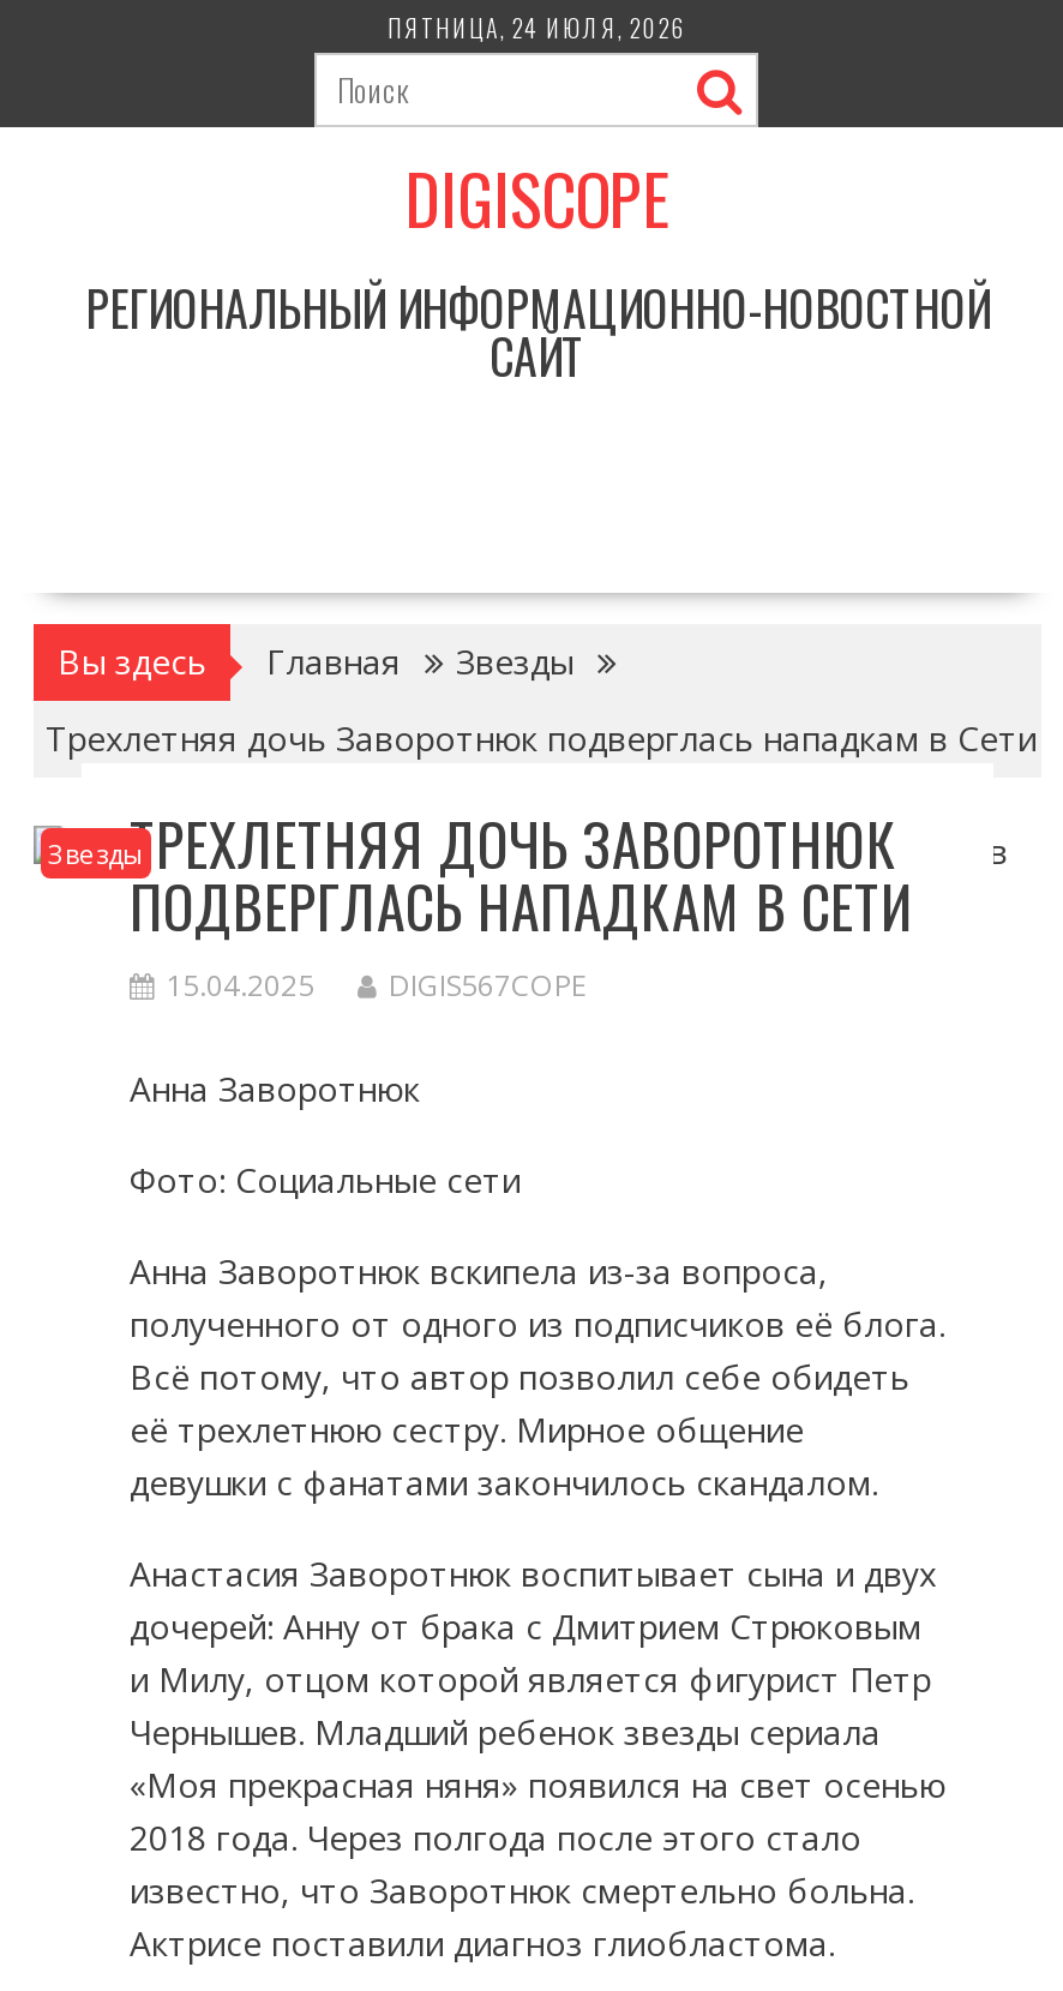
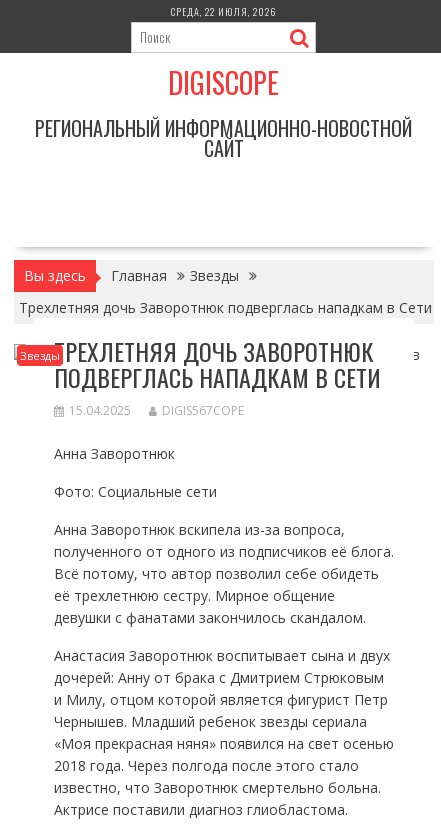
- ПЯТНИЦА, 24 ИЮЛЯ, 2026
+ СРЕДА, 22 ИЮЛЯ, 2026
